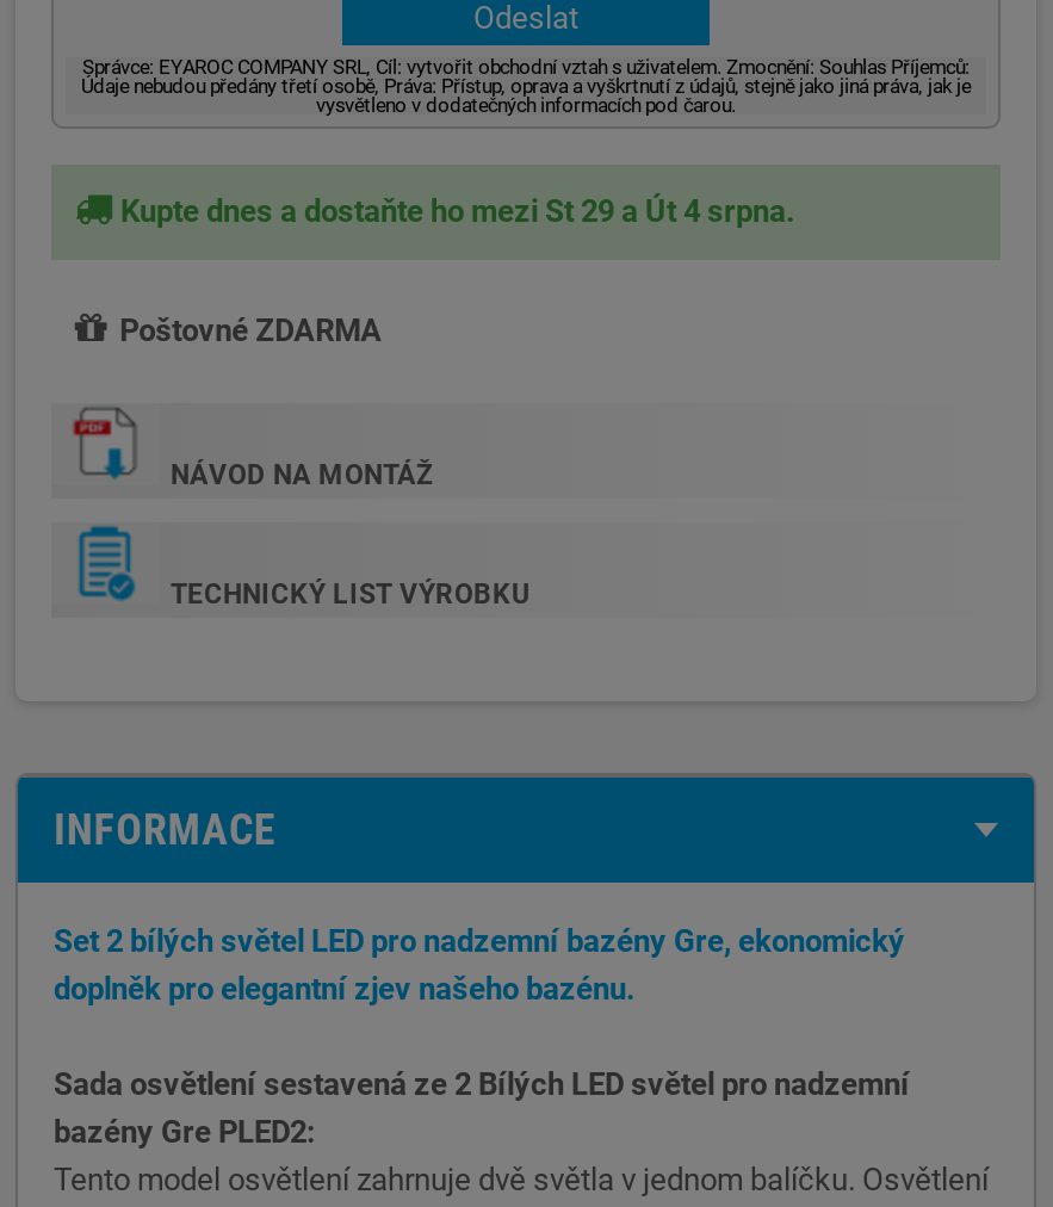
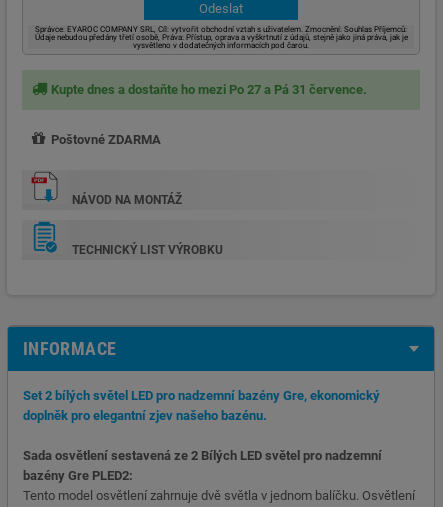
- Kupte dnes a dostaňte ho mezi St 29 a Út 4 srpna.
+ Kupte dnes a dostaňte ho mezi Po 27 a Pá 31 července.
